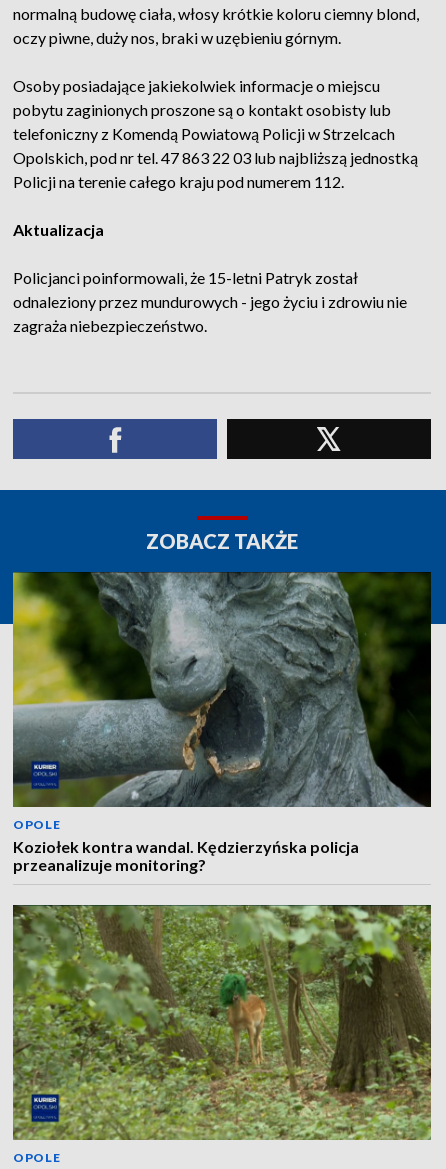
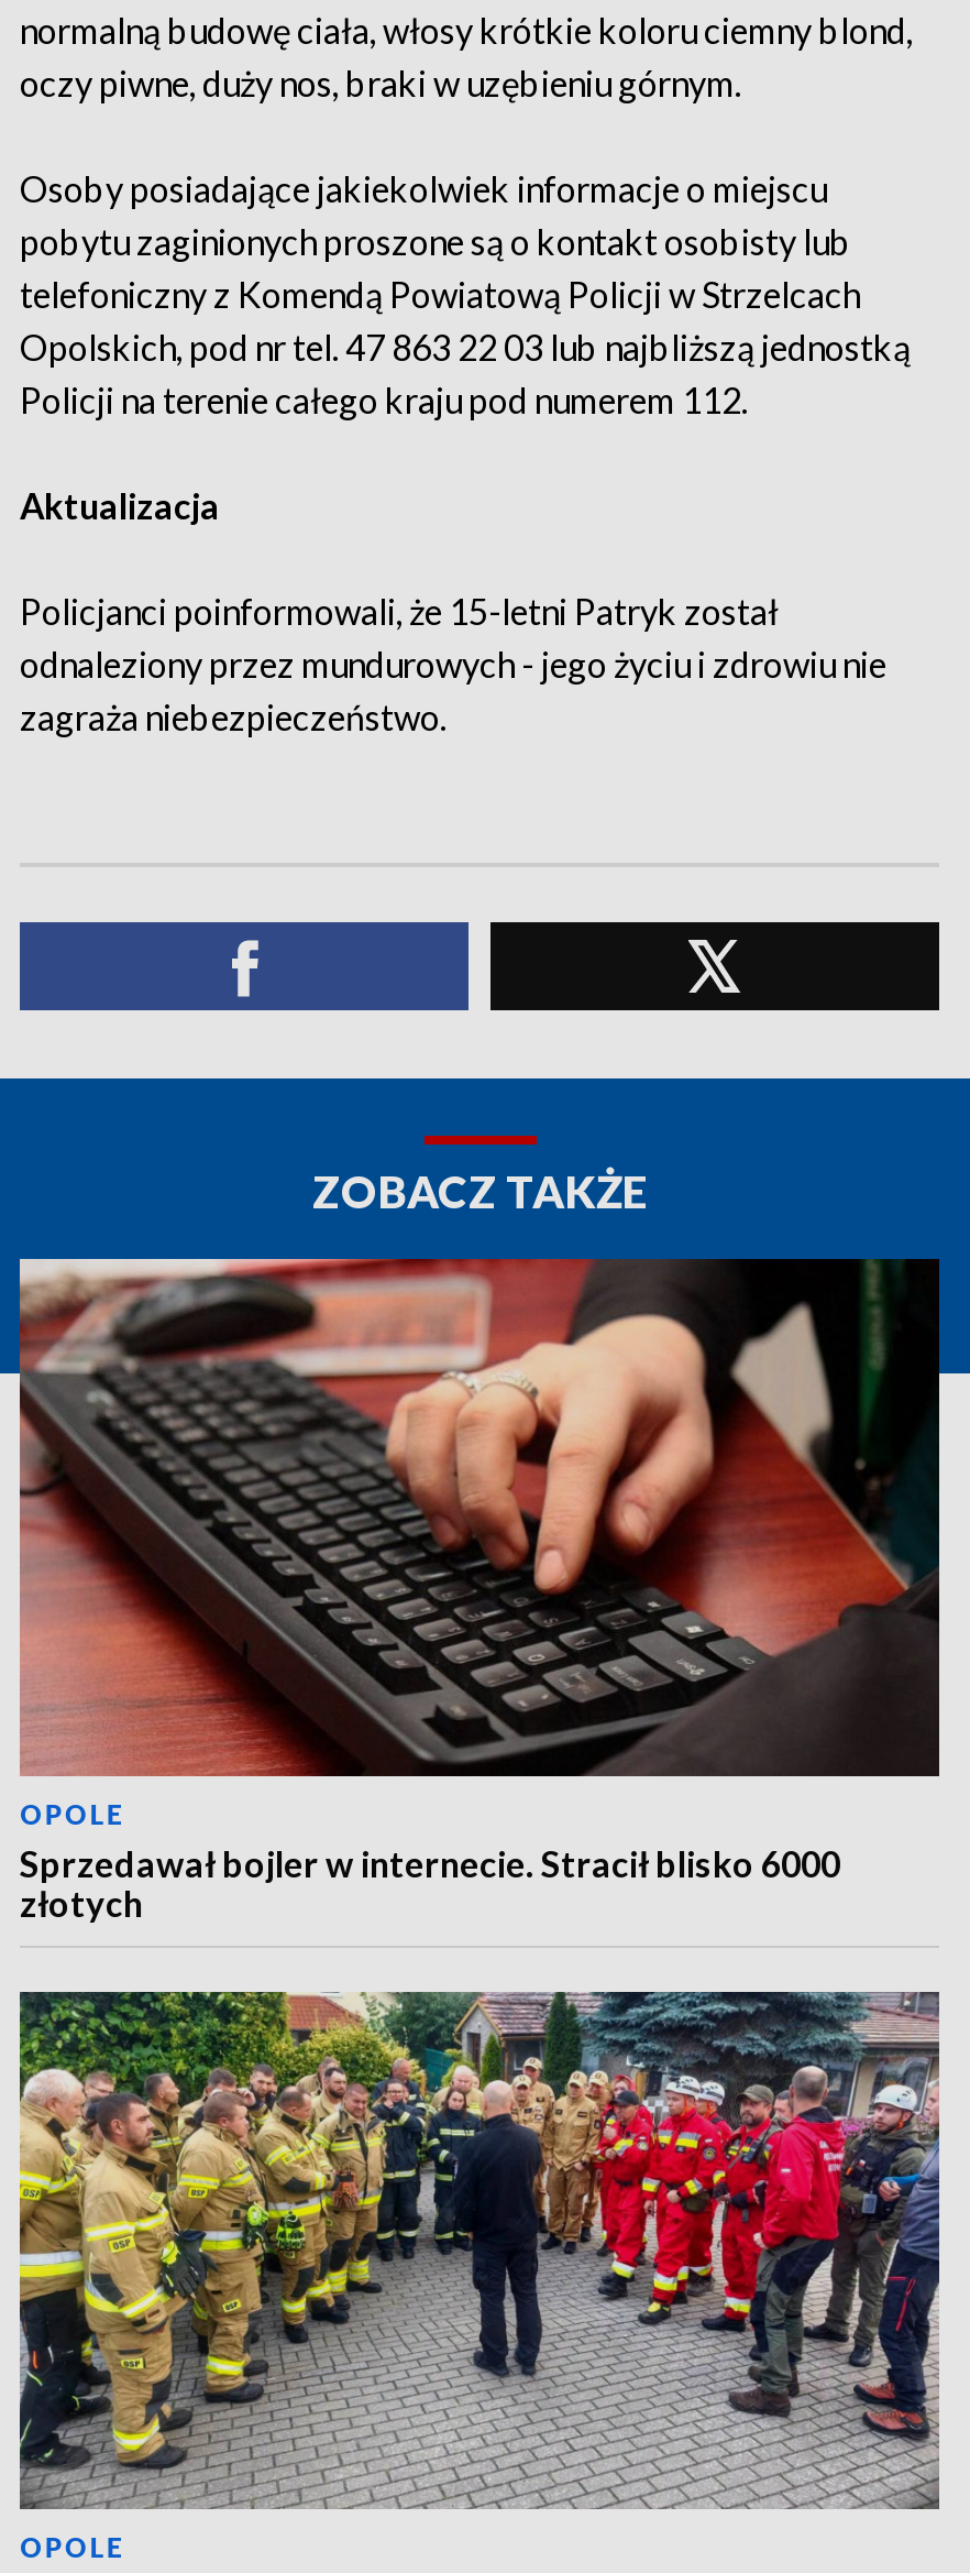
- [image]
- Koziołek kontra wandal. Kędzierzyńska policja
- przeanalizuje monitoring?
+ [image]
+ Sprzedawał bojler w internecie. Stracił blisko 6000
+ złotych

- [image]
+ [image]
